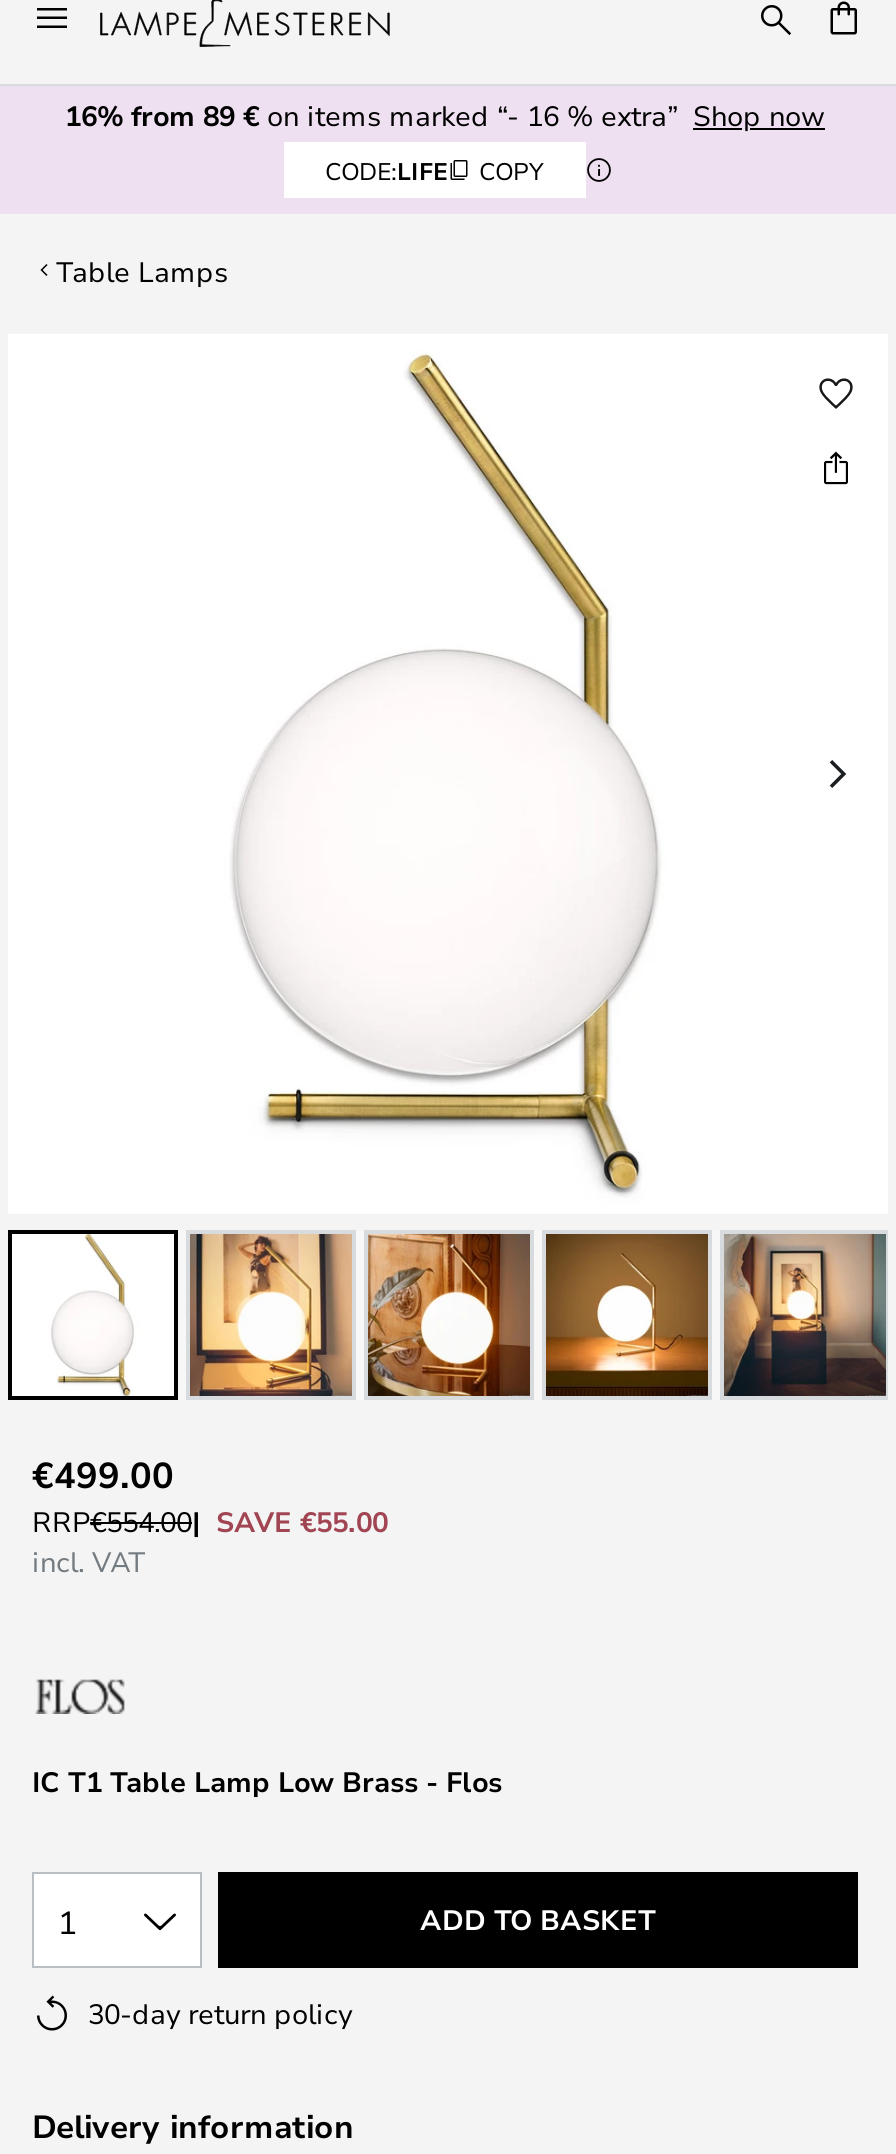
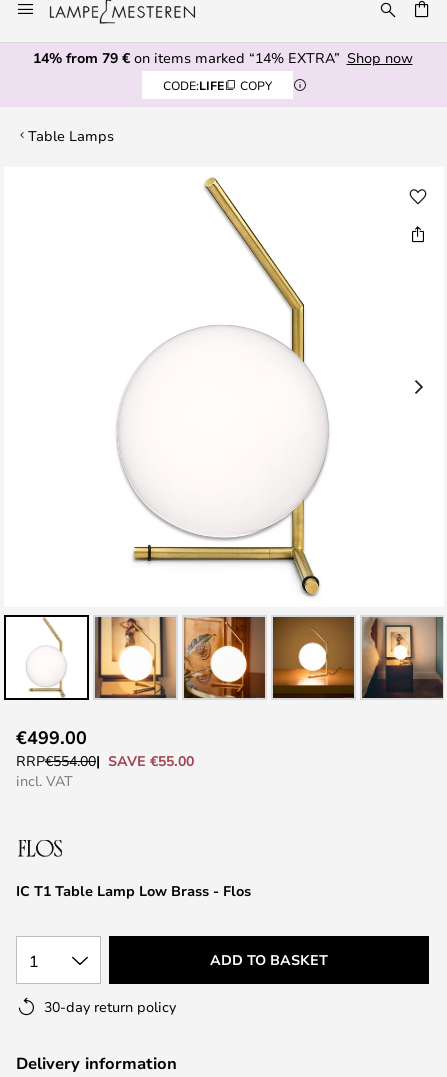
- 16% from 89 €on items marked “- 16 % extra” Shop now
+ 14% from 79 €on items marked “14% EXTRA” Shop now
